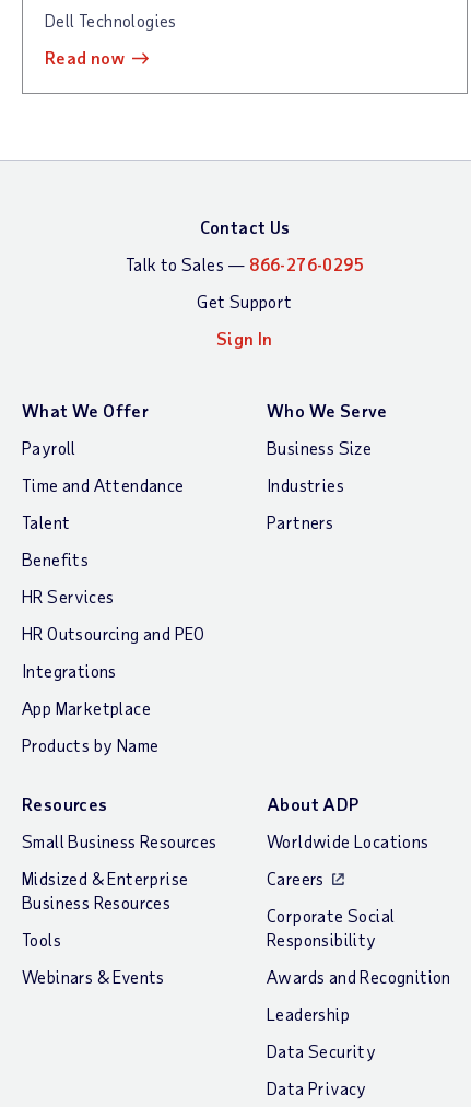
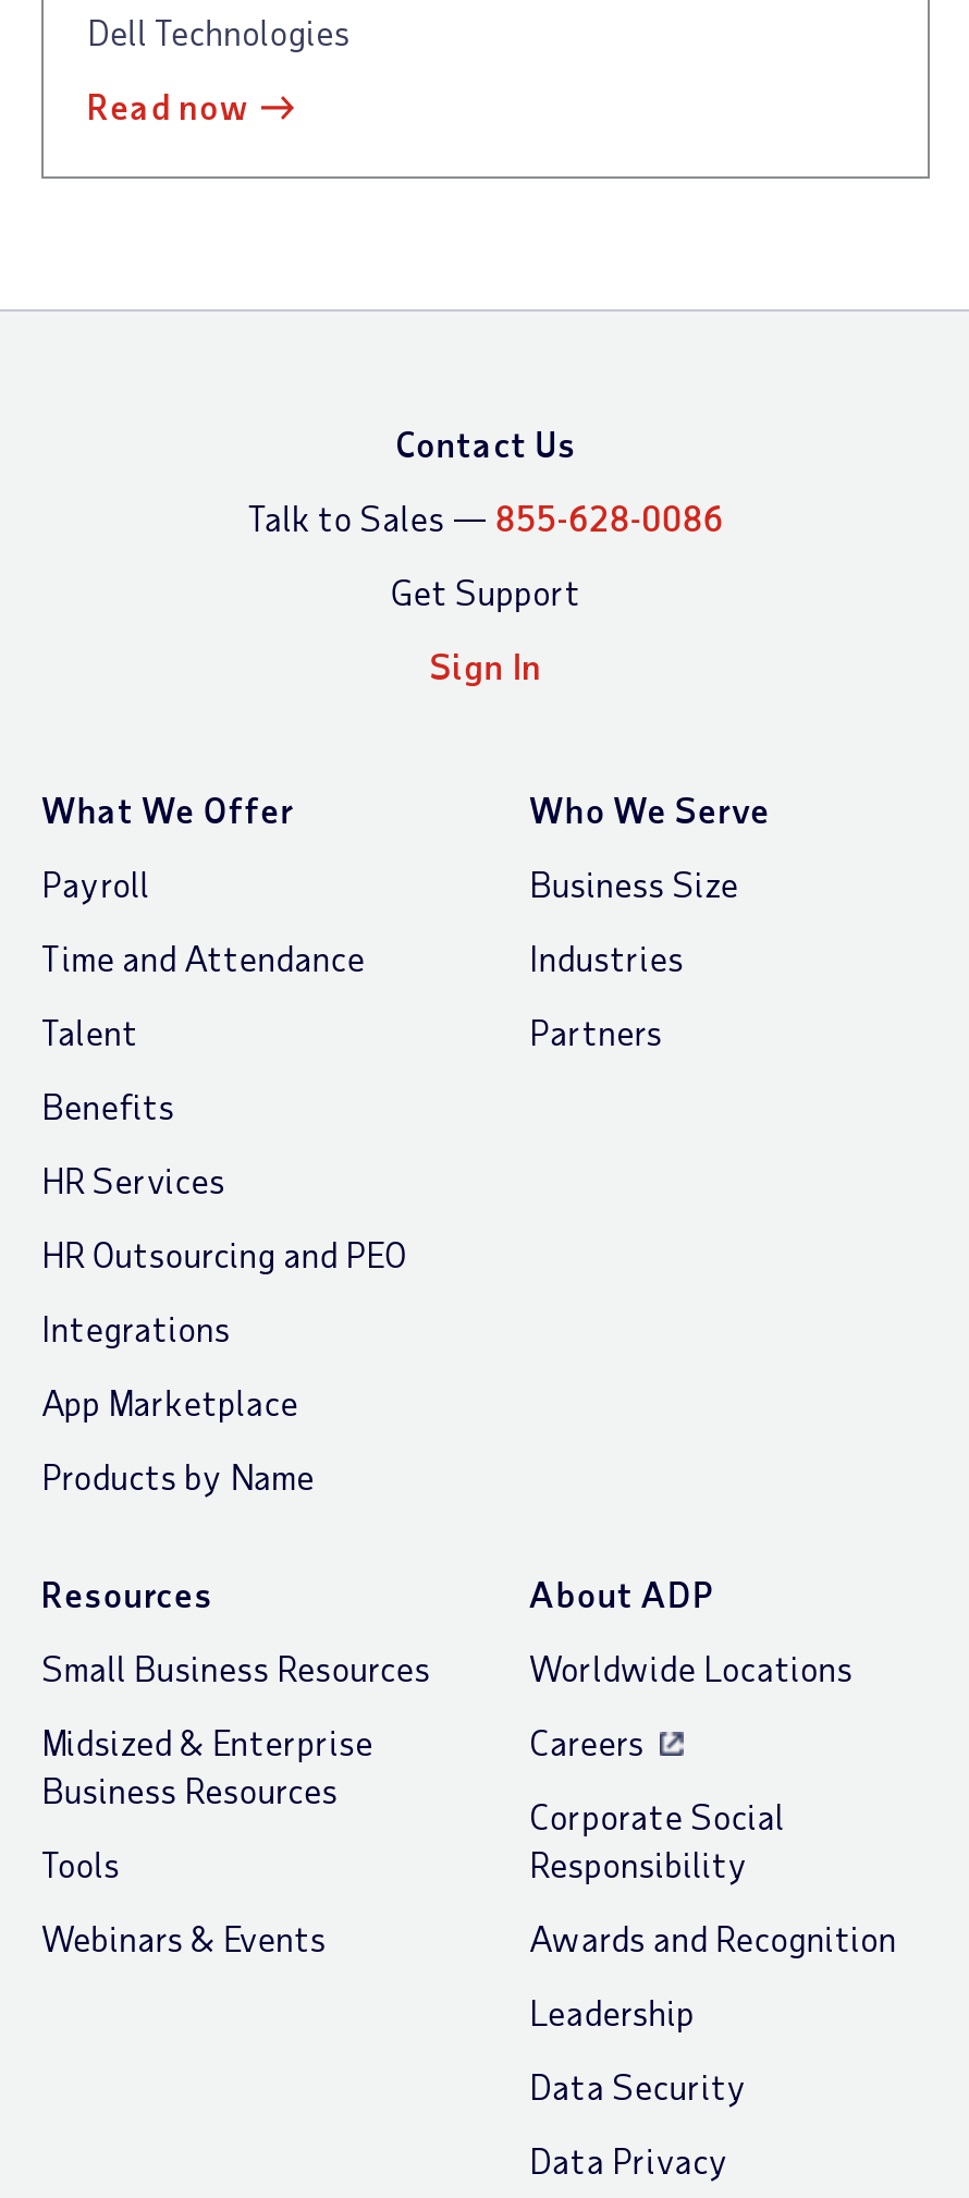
- Talk to Sales — 866-276-0295
+ Talk to Sales — 855-628-0086
